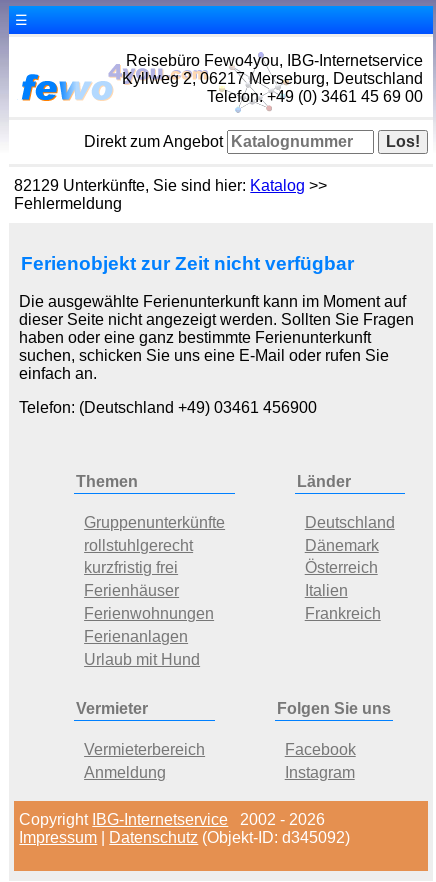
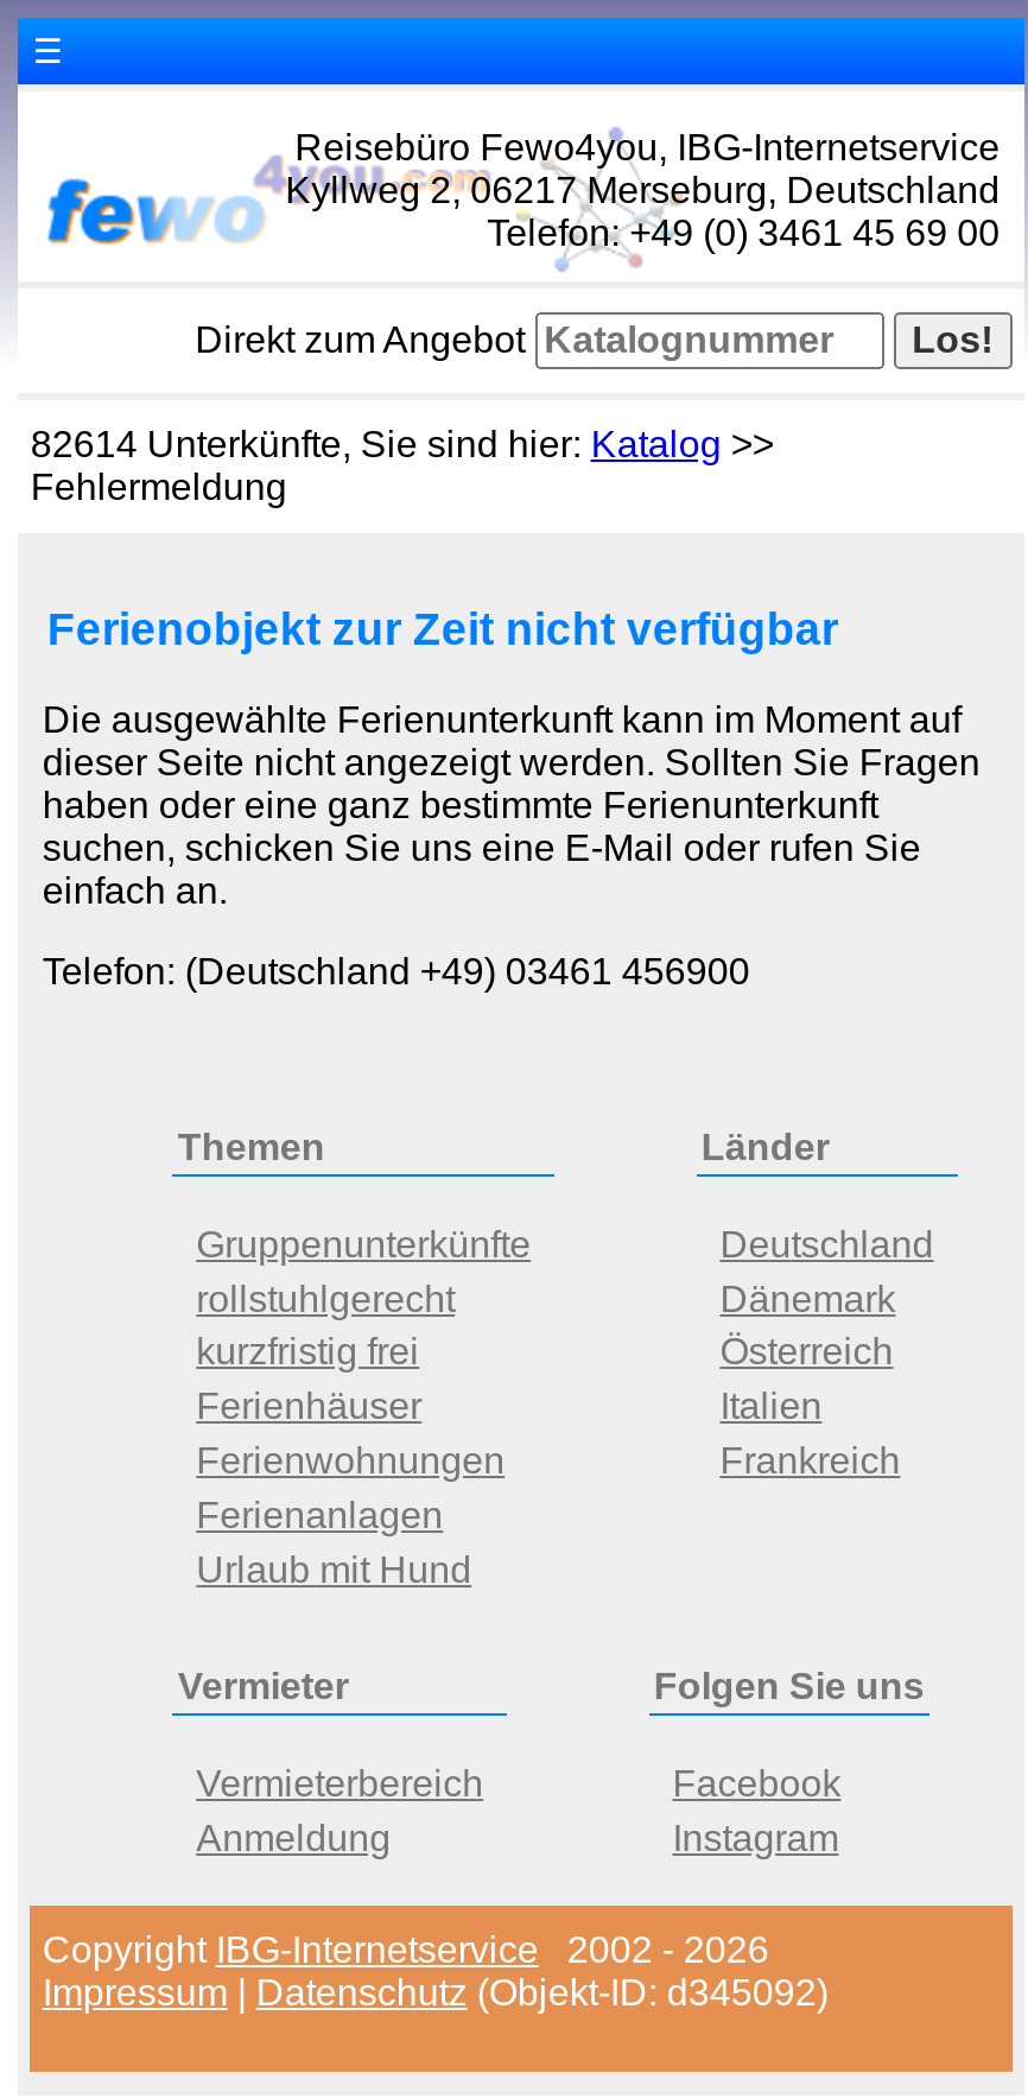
- 82129 Unterkünfte, Sie sind hier: Katalog >>
+ 82614 Unterkünfte, Sie sind hier: Katalog >>
